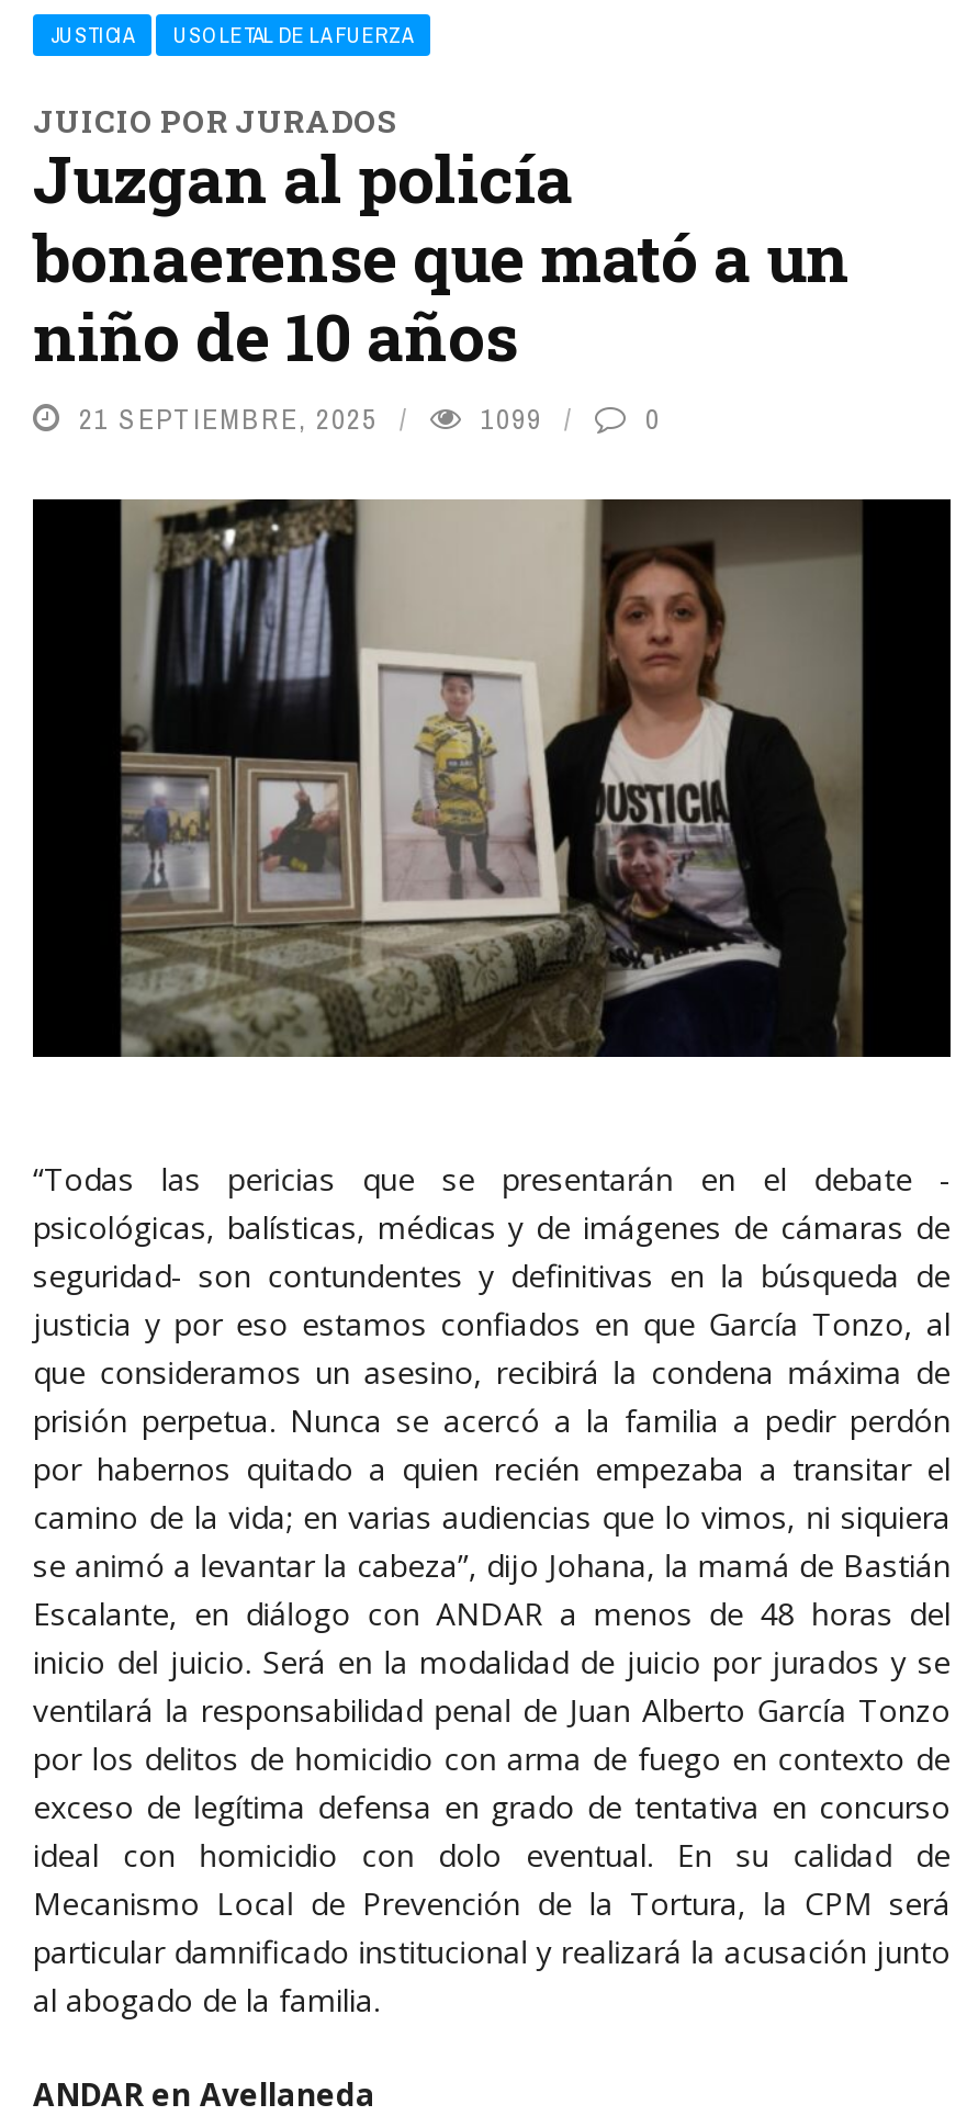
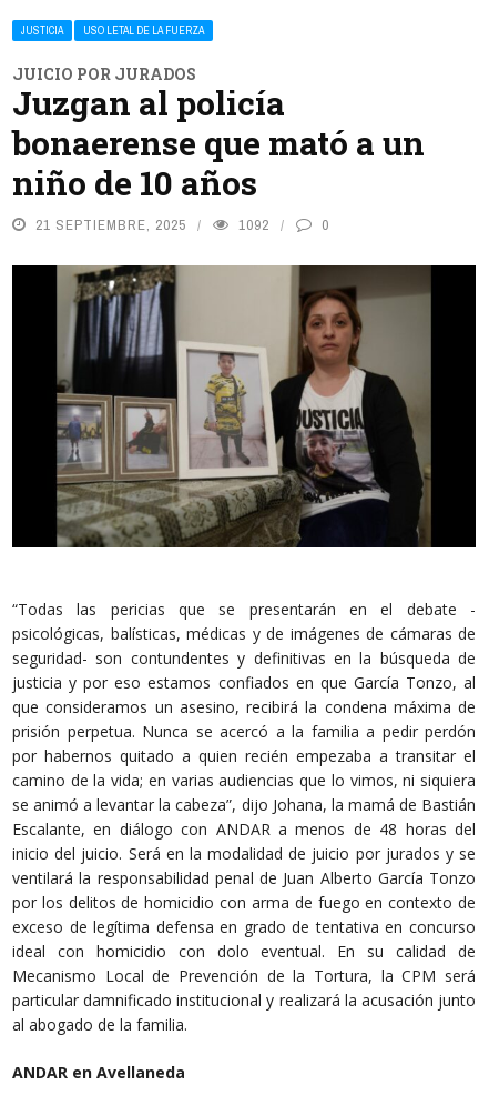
- 1099
+ 1092
